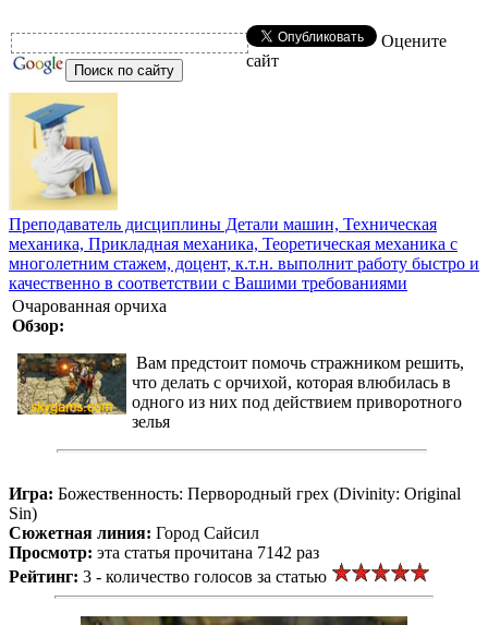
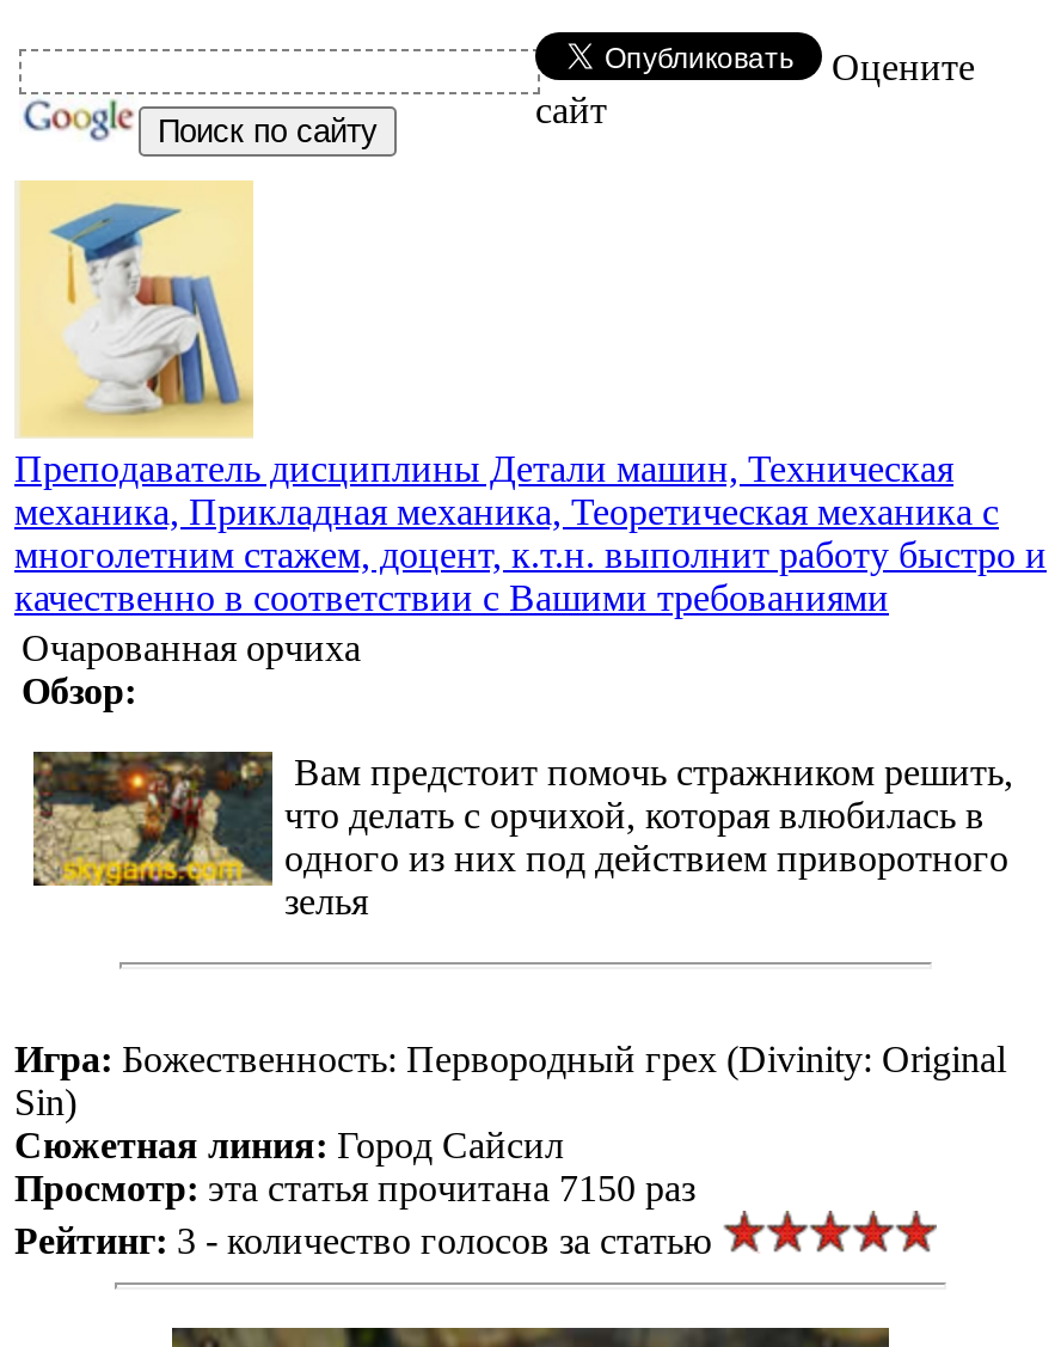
- Просмотр: эта статья прочитана 7142 раз
+ Просмотр: эта статья прочитана 7150 раз
